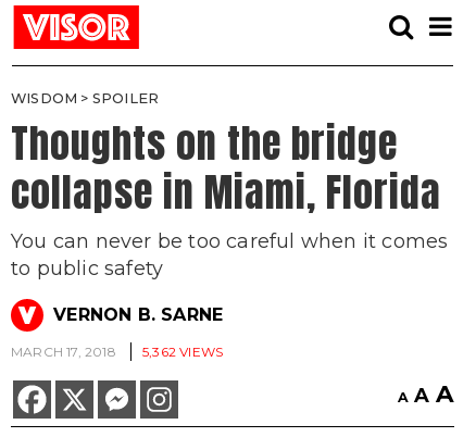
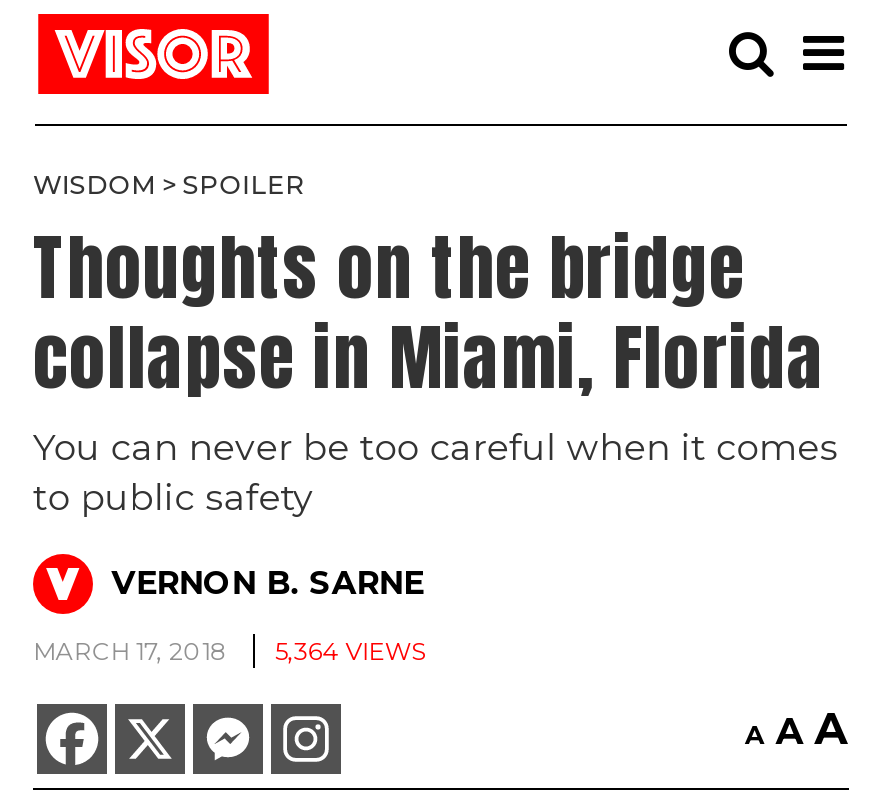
- MARCH 17, 2018 5,362 VIEWS
+ MARCH 17, 2018 5,364 VIEWS
